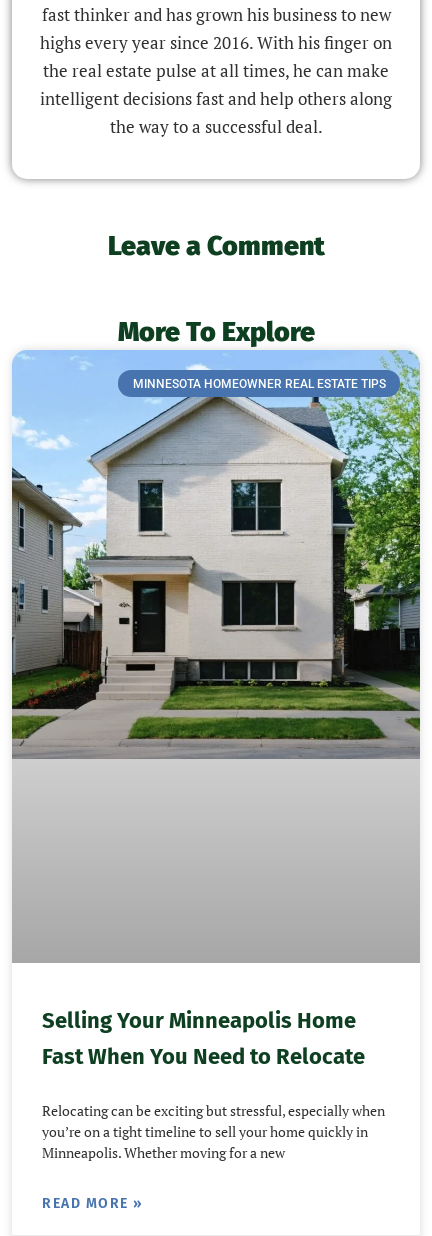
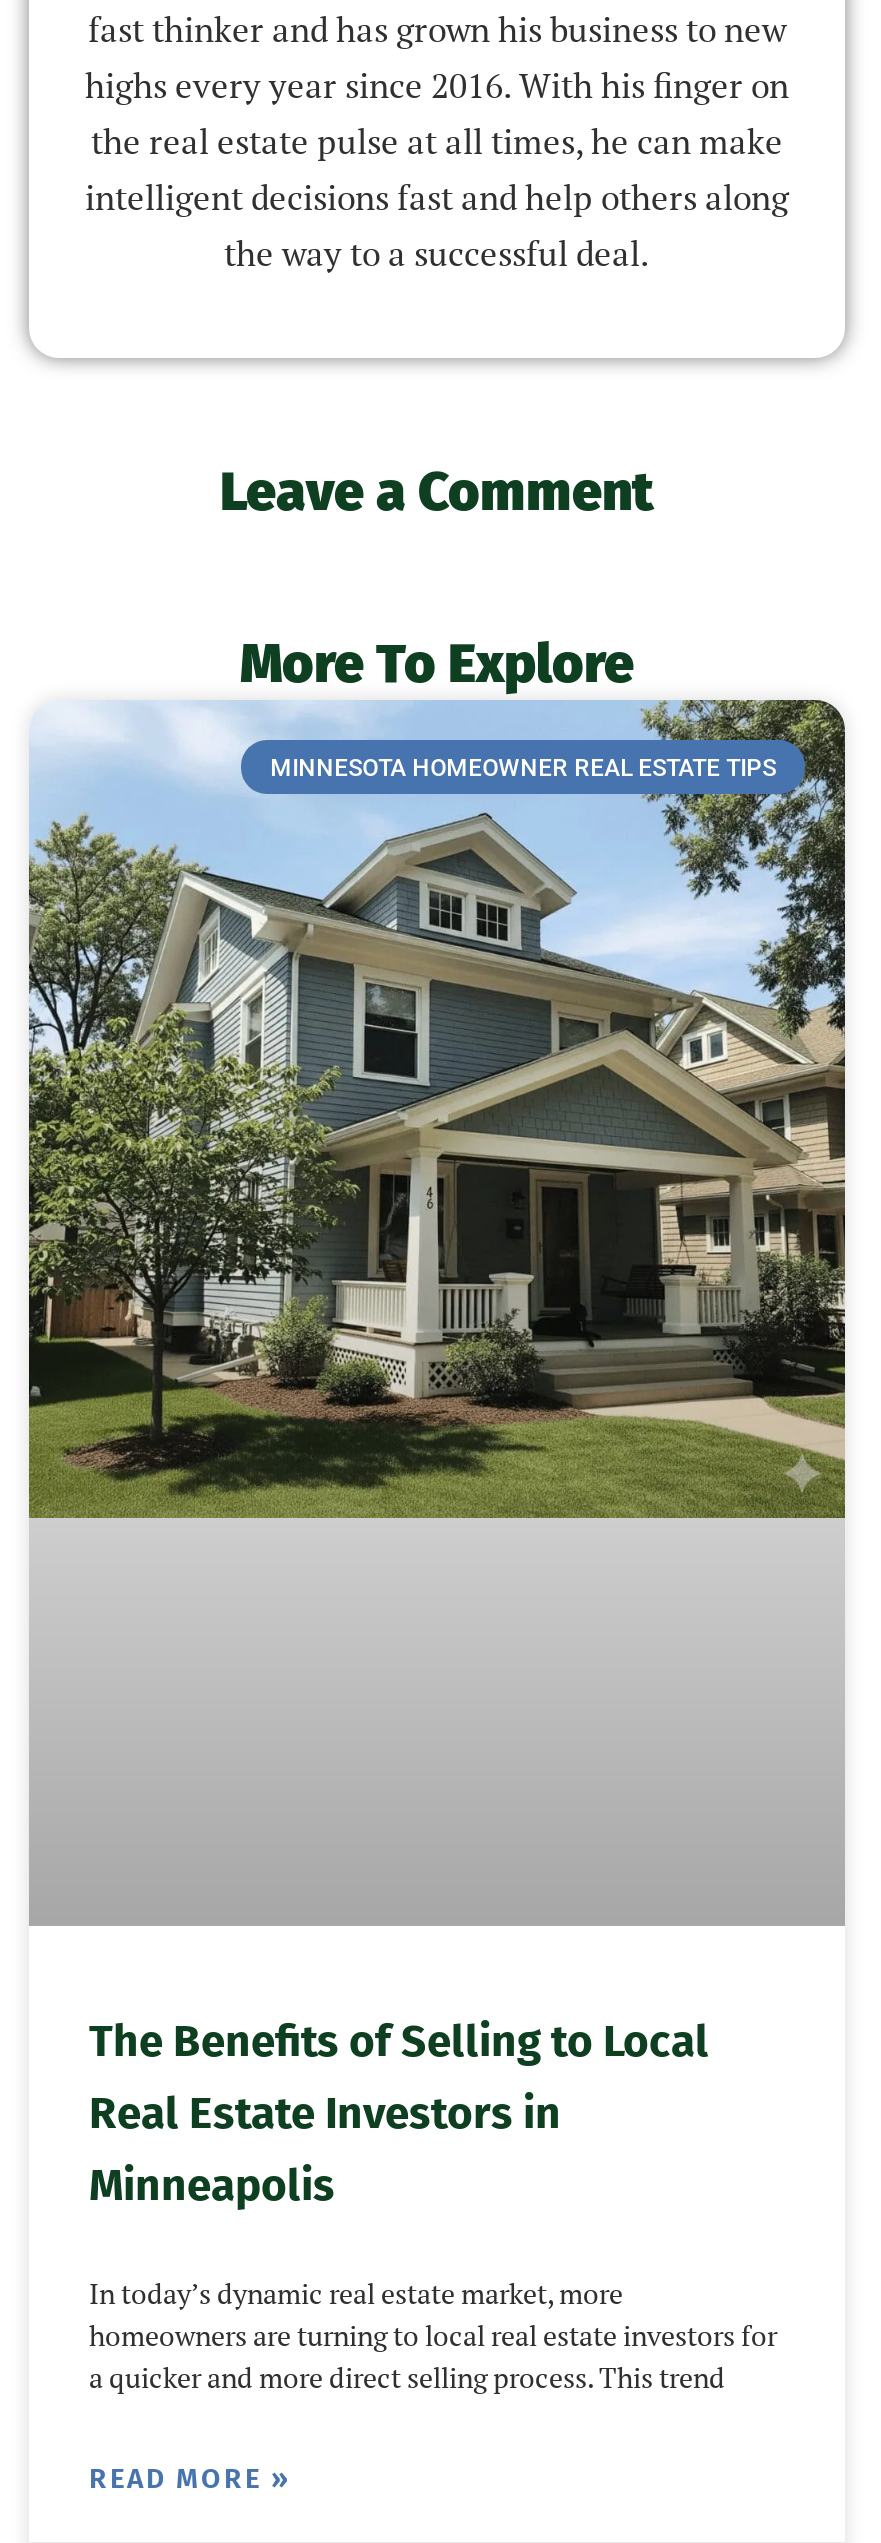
- [image]
+ [image]

- Selling Your Minneapolis Home
- Fast When You Need to Relocate
+ The Benefits of Selling to Local
+ Real Estate Investors in
+ Minneapolis

- Relocating can be exciting but stressful, especially when
- you’re on a tight timeline to sell your home quickly in
- Minneapolis. Whether moving for a new
+ In today’s dynamic real estate market, more
+ homeowners are turning to local real estate investors for
+ a quicker and more direct selling process. This trend
